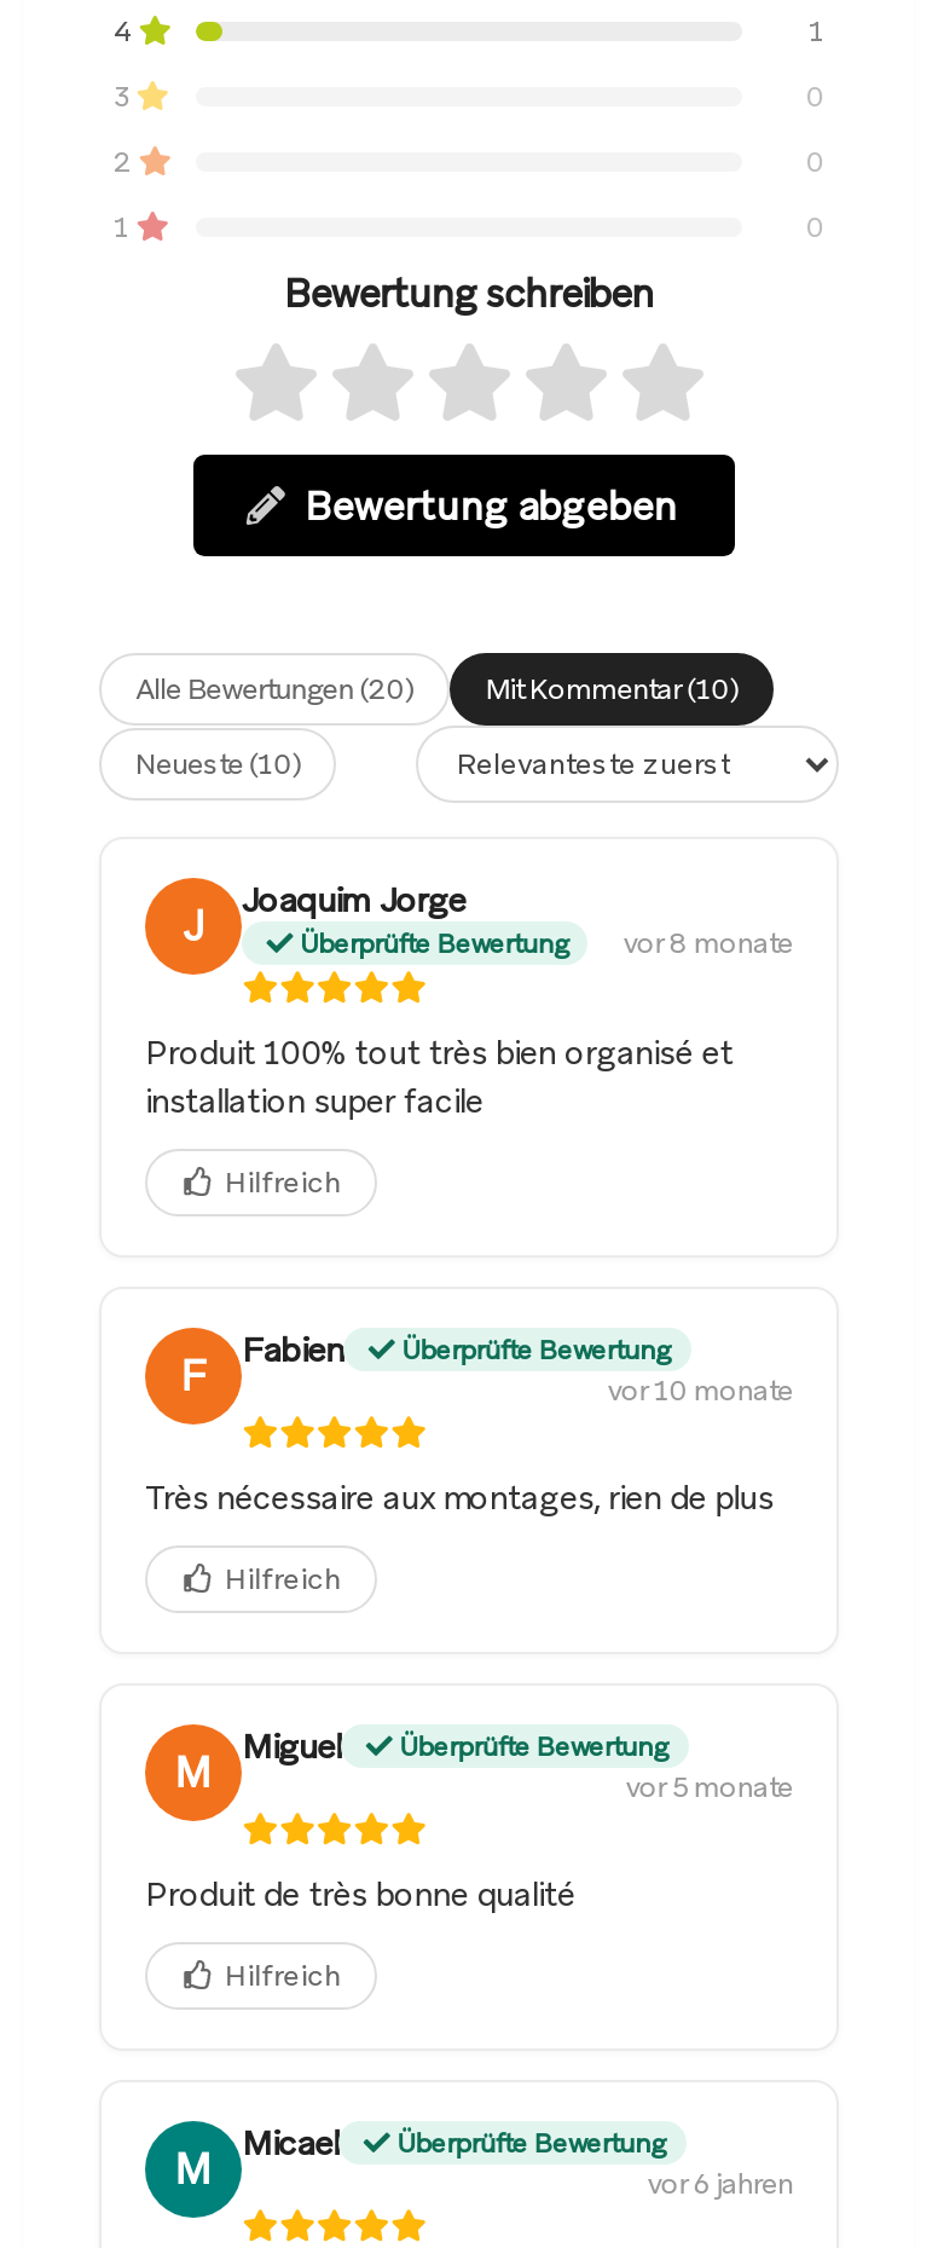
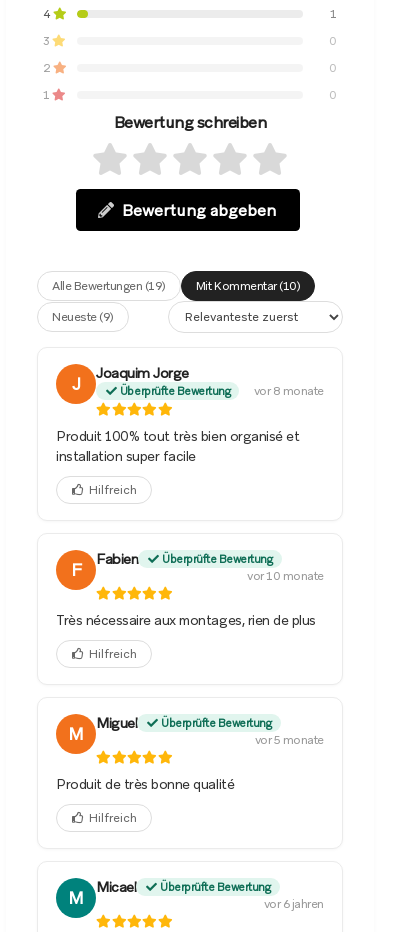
- Alle Bewertungen (20)
+ Alle Bewertungen (19)

- Neueste (10)
+ Neueste (9)
